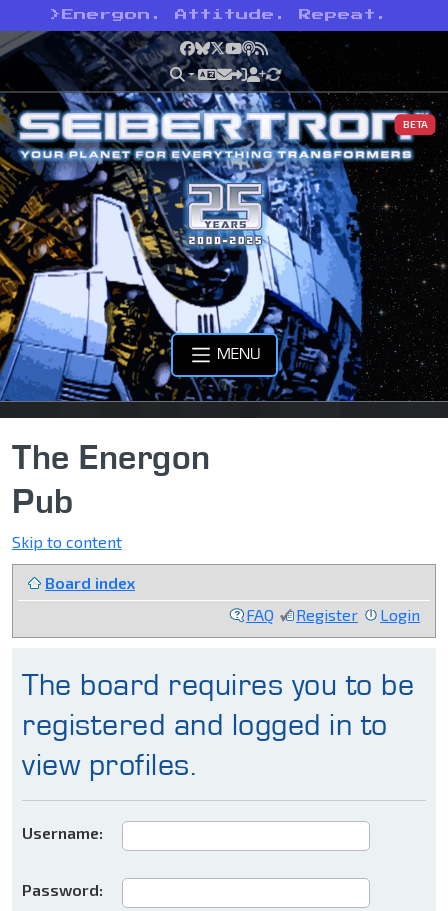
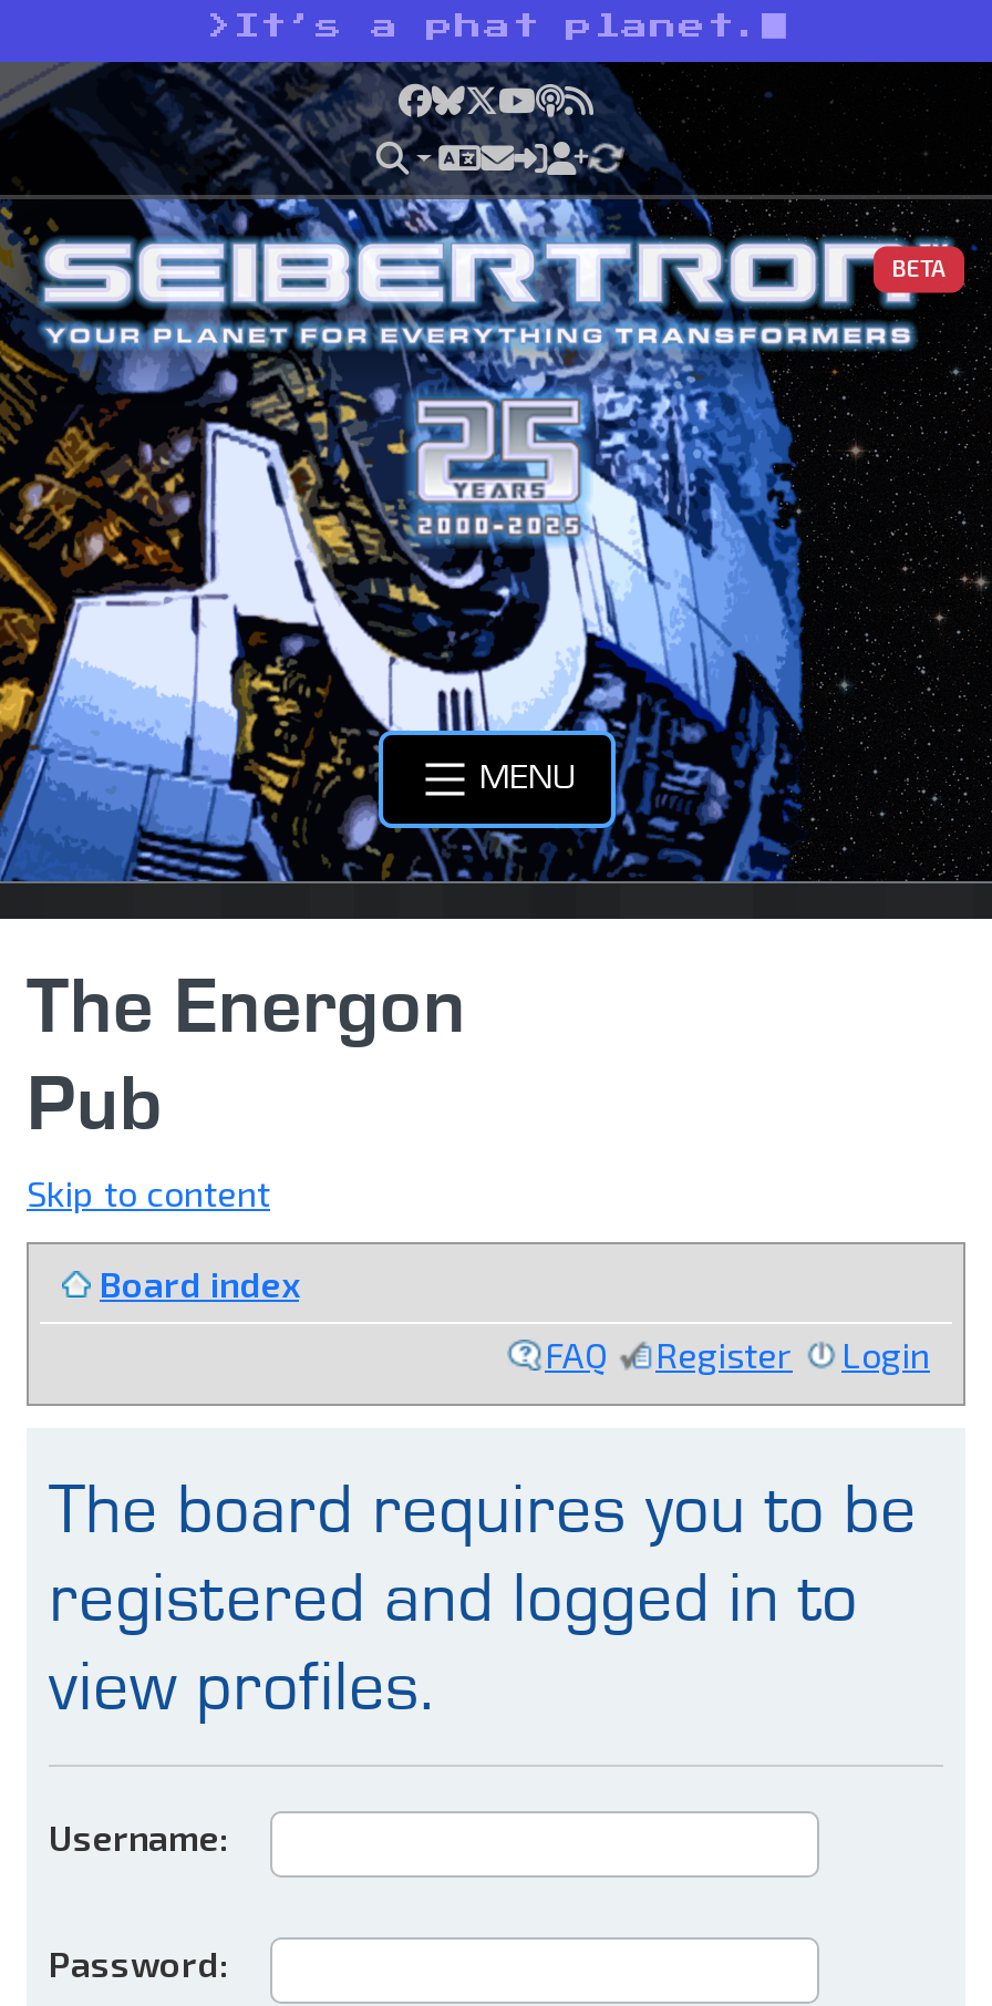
- > Energon. Attitude. Repeat.
+ > It’s a phat planet.
